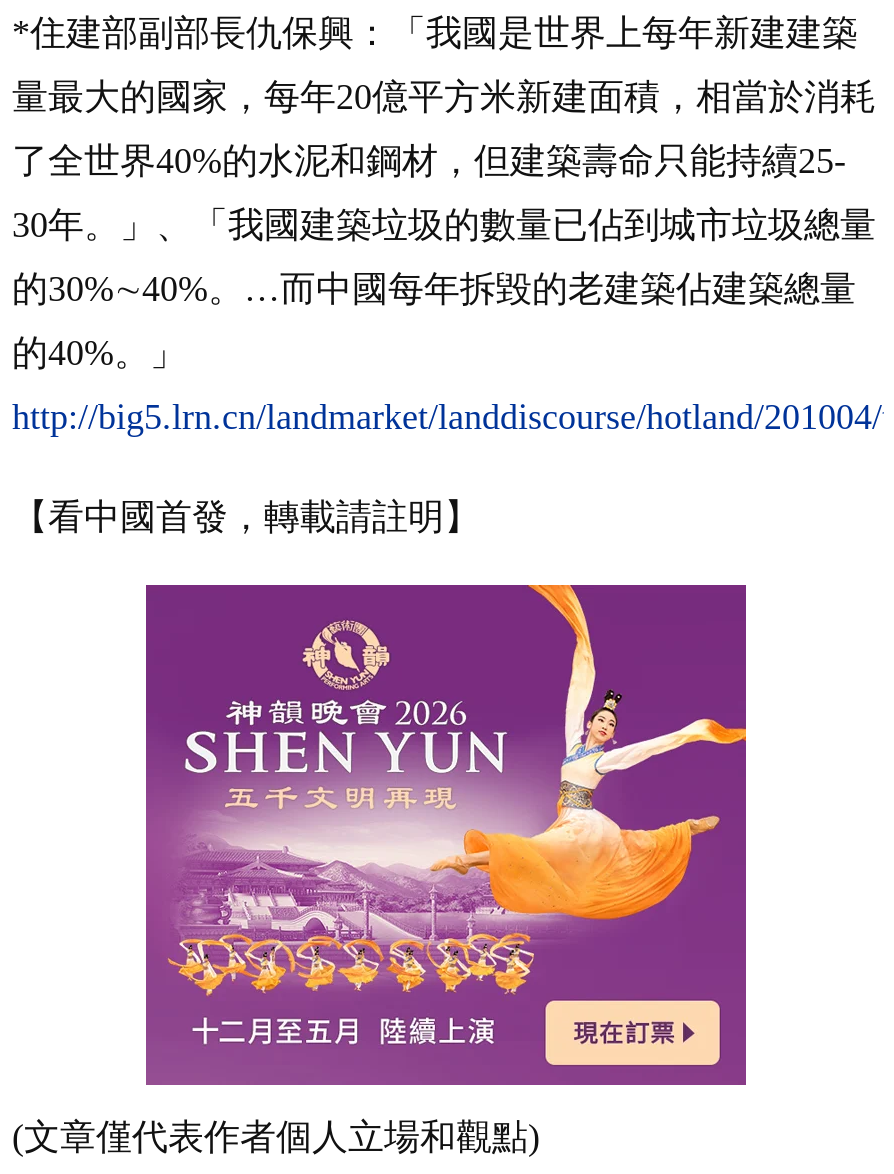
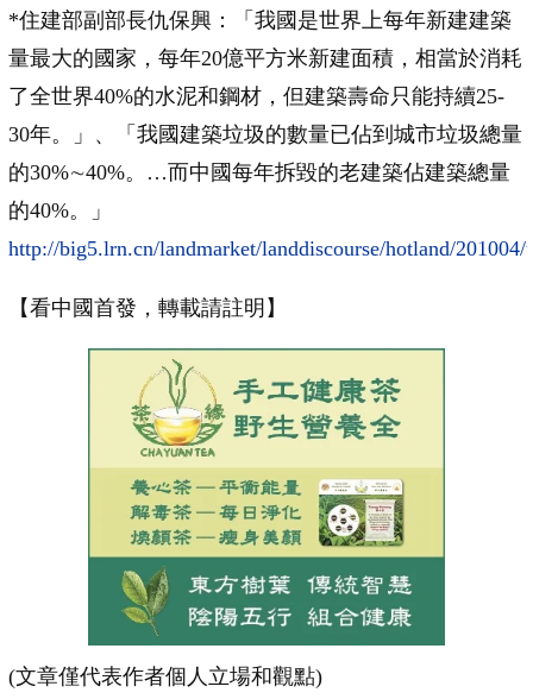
- [image]
+ [image]
